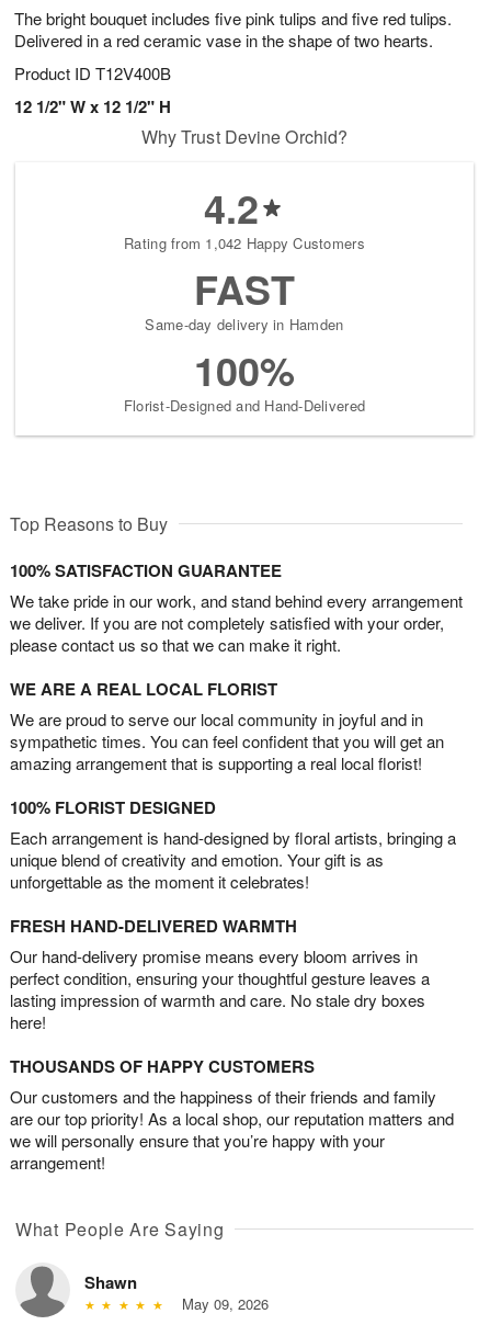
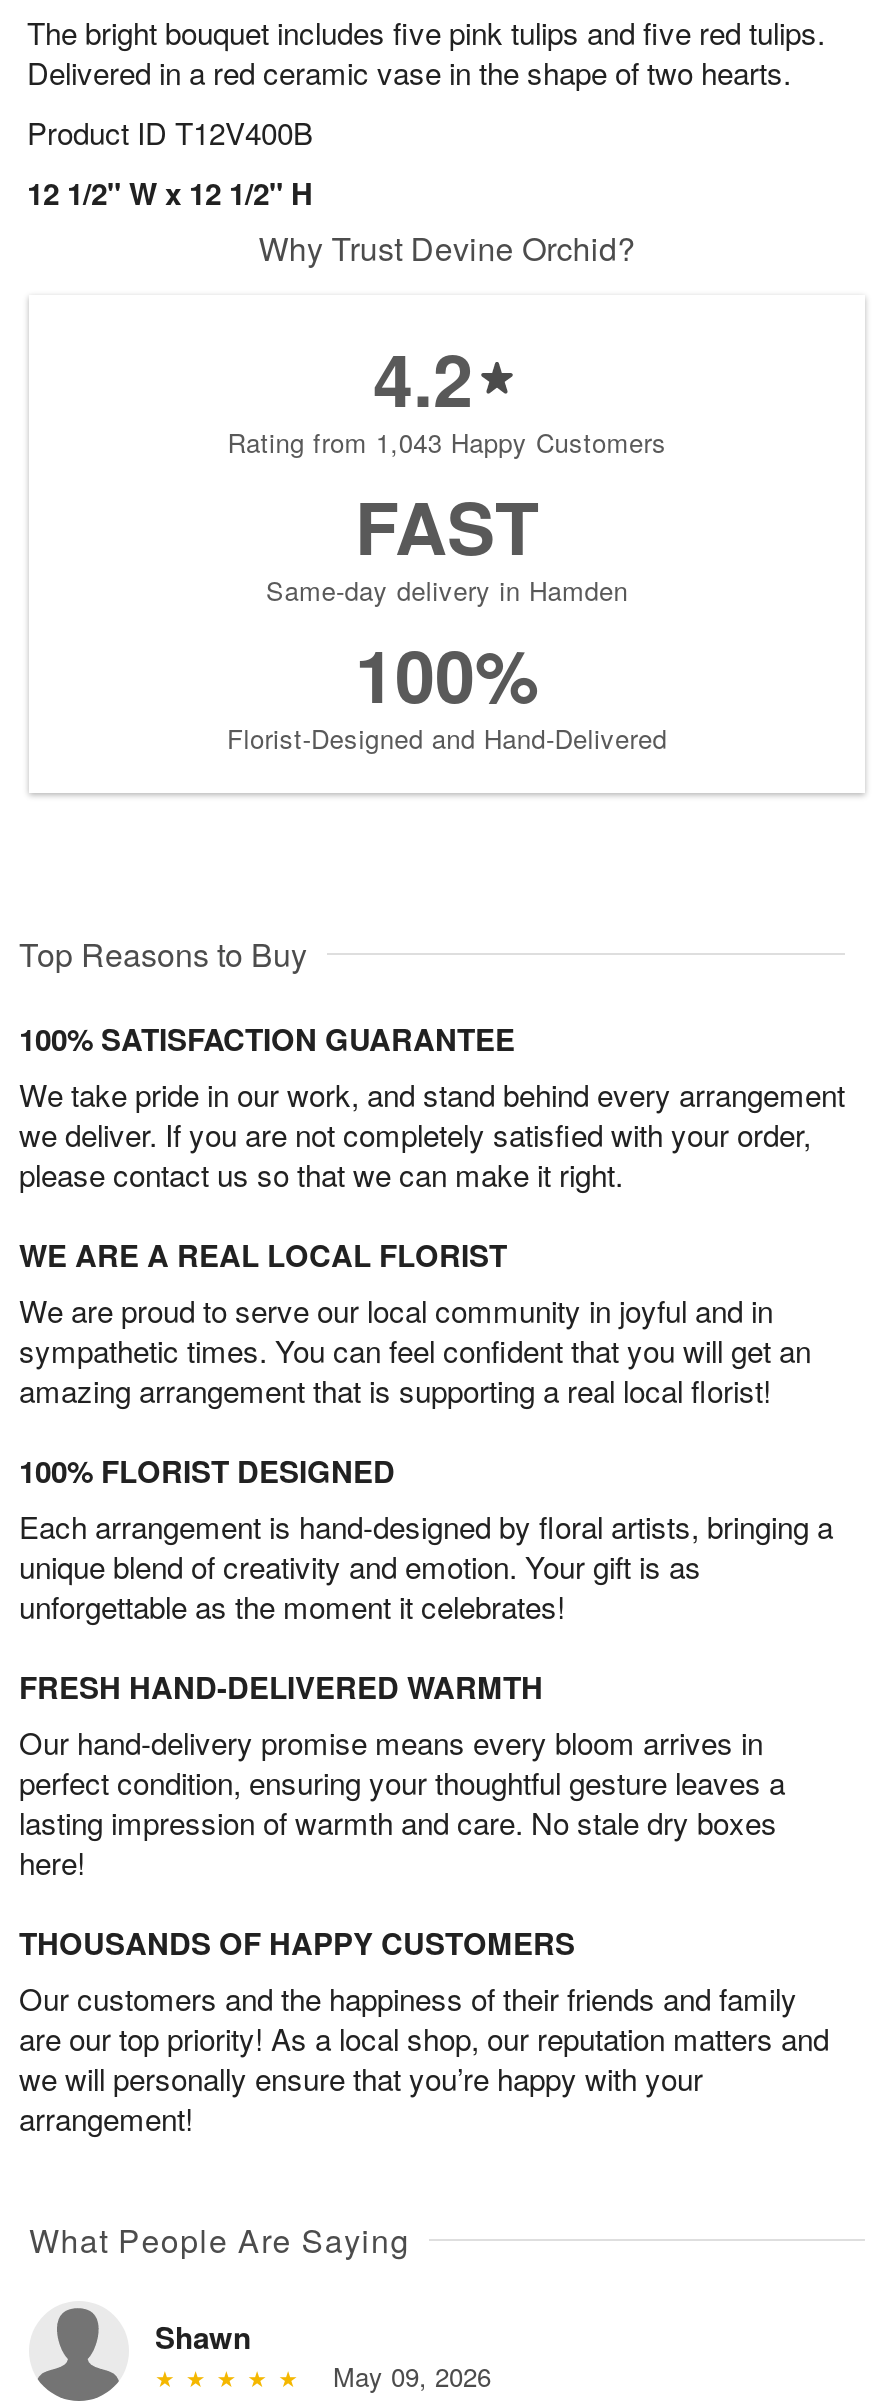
- Rating from 1,042 Happy Customers
+ Rating from 1,043 Happy Customers
